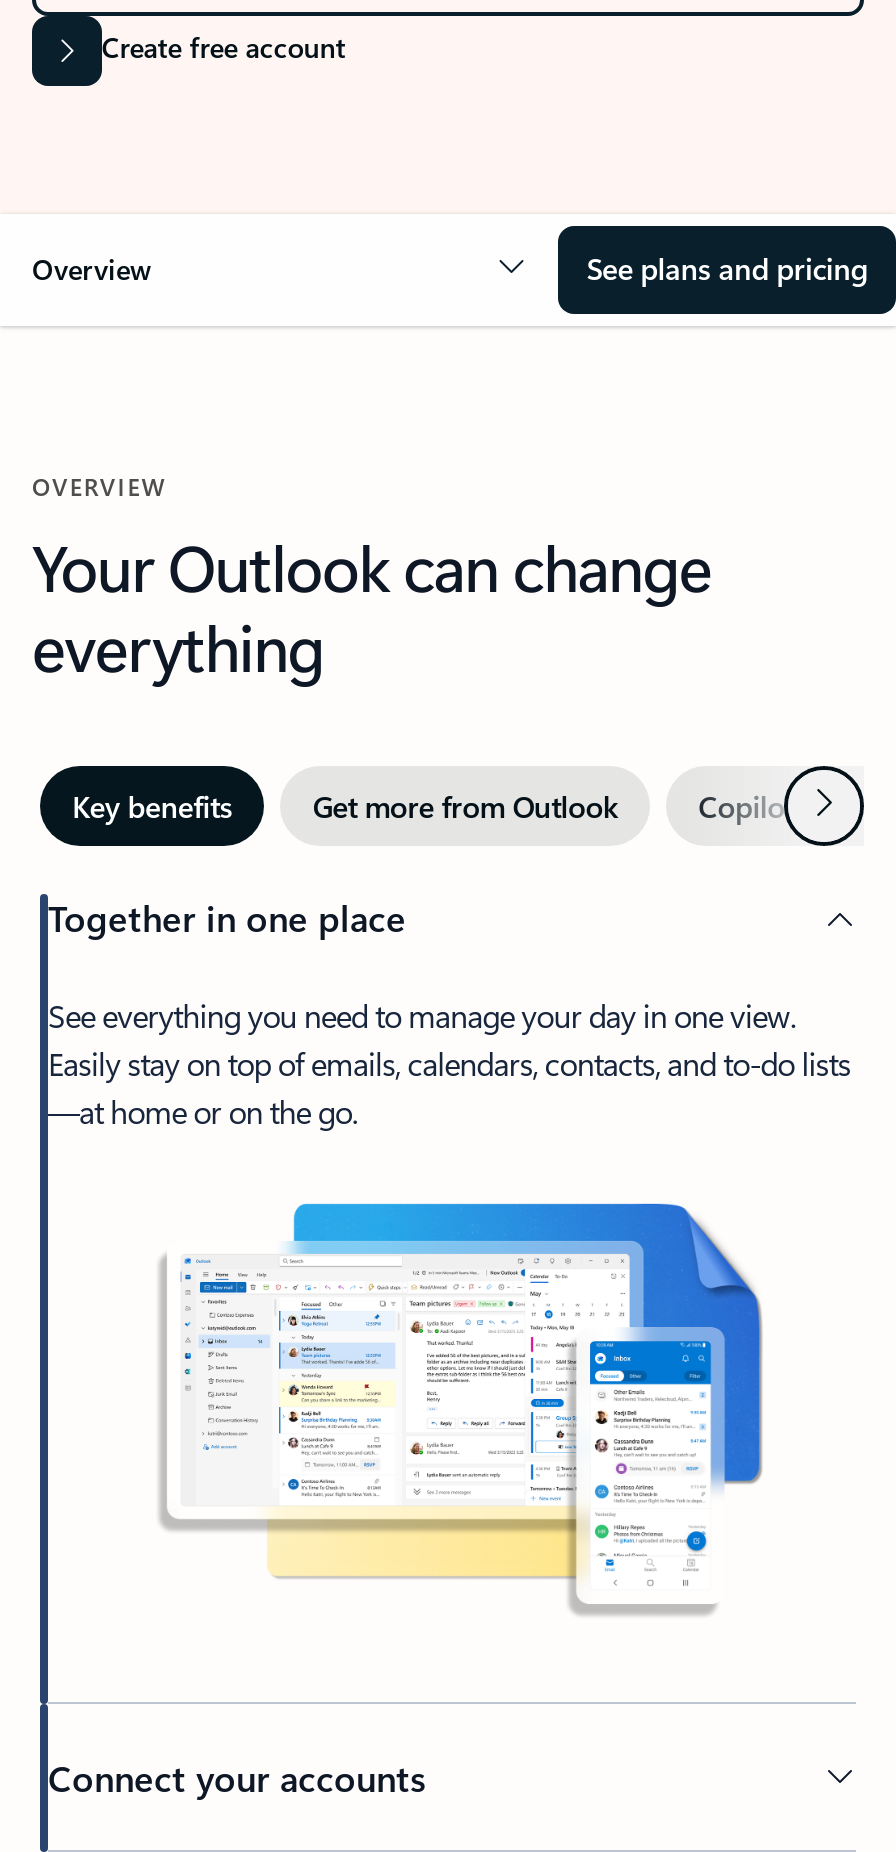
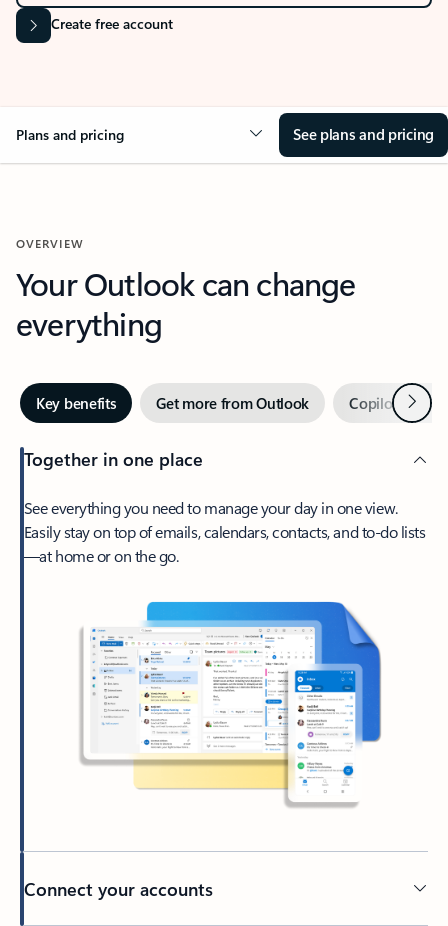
- Overview
+ Plans and pricing
